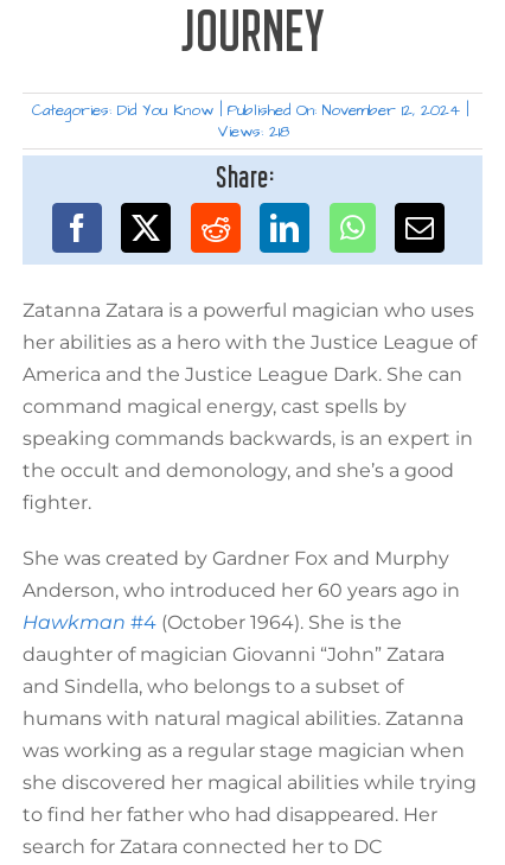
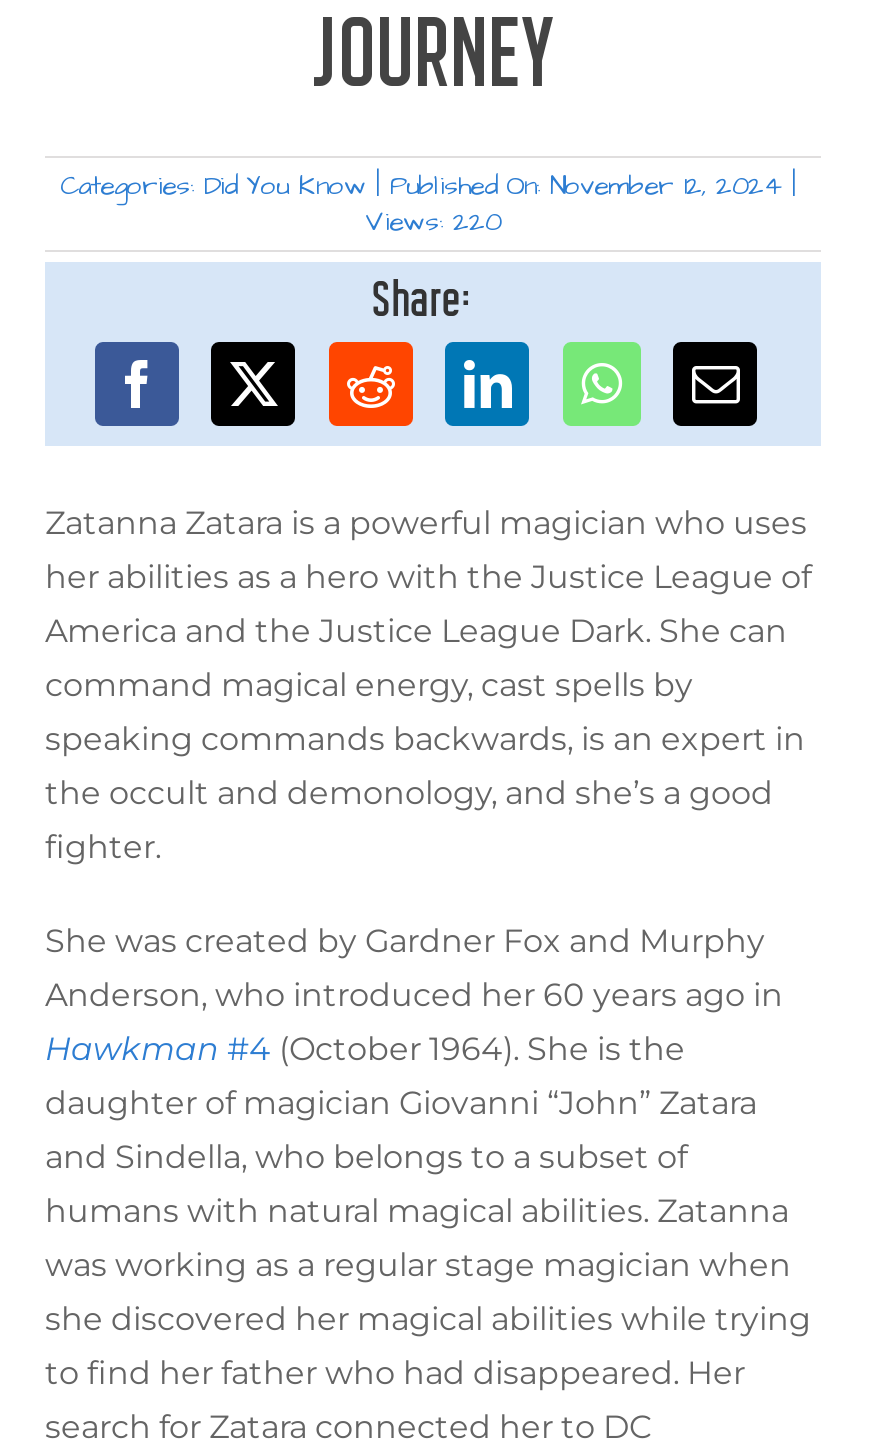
- Views: 218
+ Views: 220
